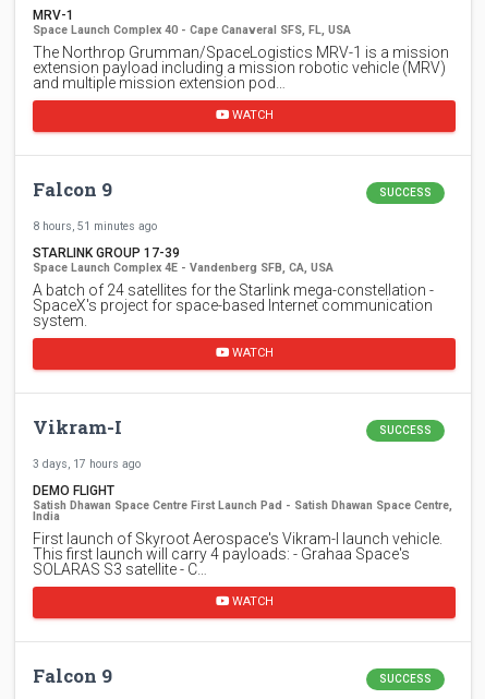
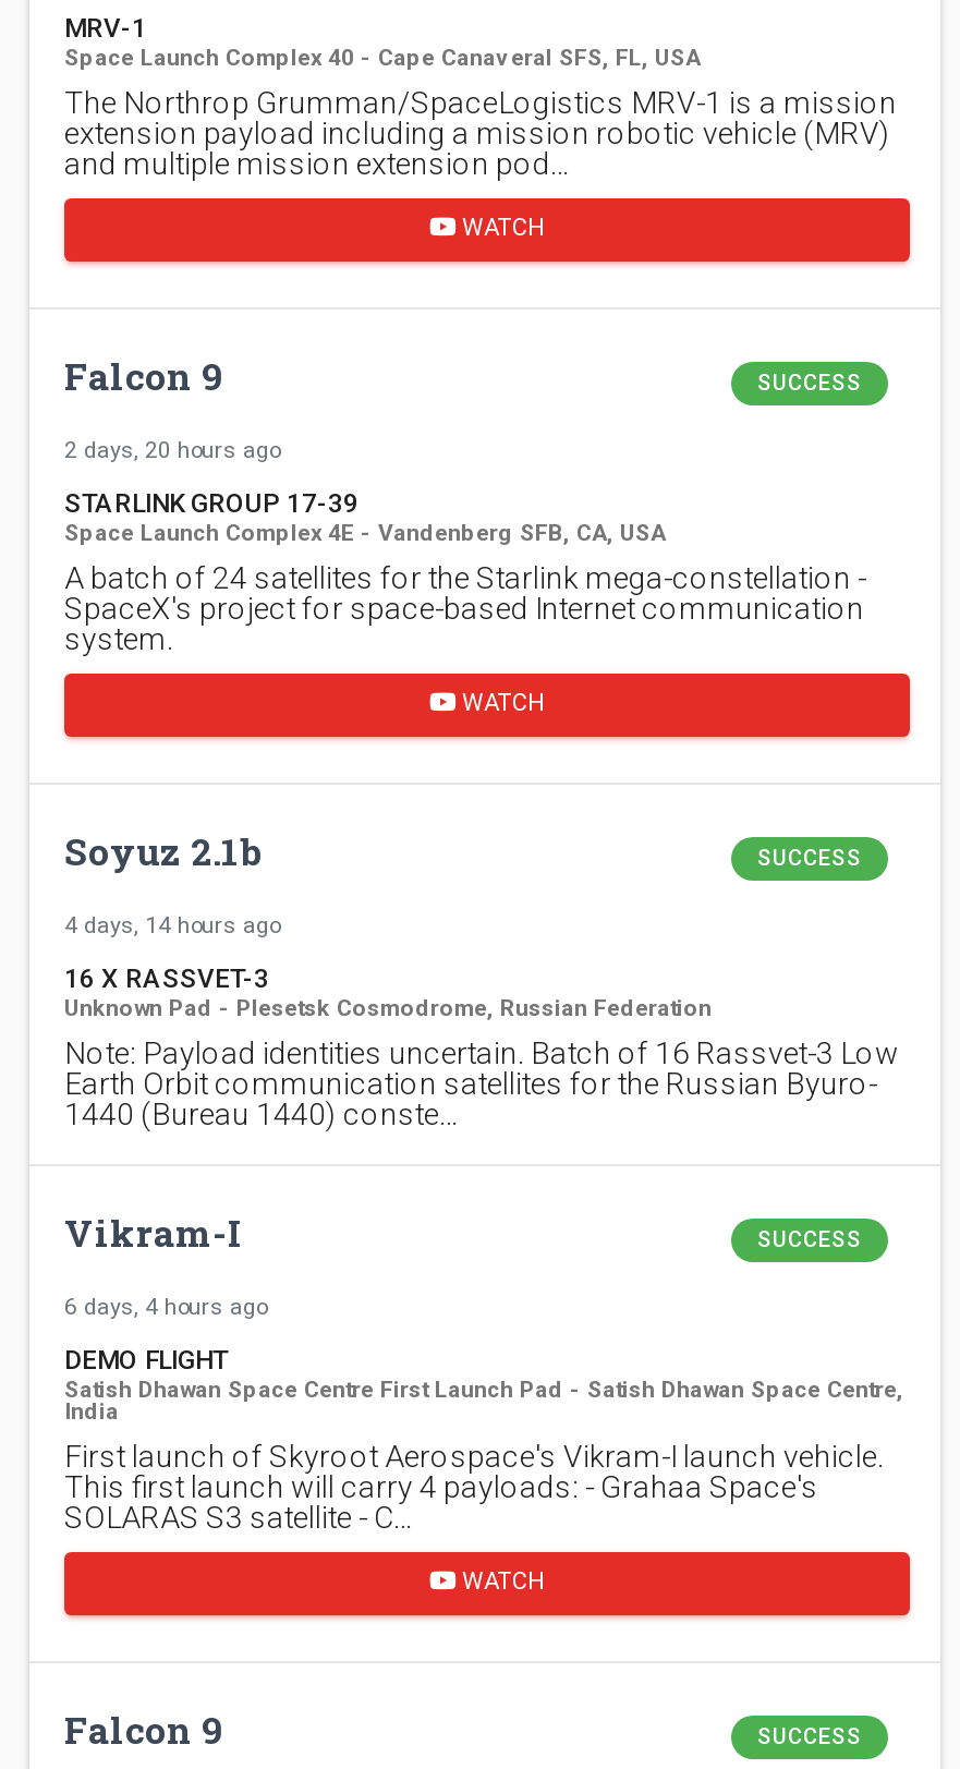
- 8 hours, 51 minutes ago
+ 2 days, 20 hours ago

+ Soyuz 2.1b
+ SUCCESS
+ 4 days, 14 hours ago
+ 16 X RASSVET-3
+ Unknown Pad - Plesetsk Cosmodrome, Russian Federation
+ Note: Payload identities uncertain. Batch of 16 Rassvet-3 Low
+ Earth Orbit communication satellites for the Russian Byuro-
+ 1440 (Bureau 1440) conste…

- 3 days, 17 hours ago
+ 6 days, 4 hours ago
